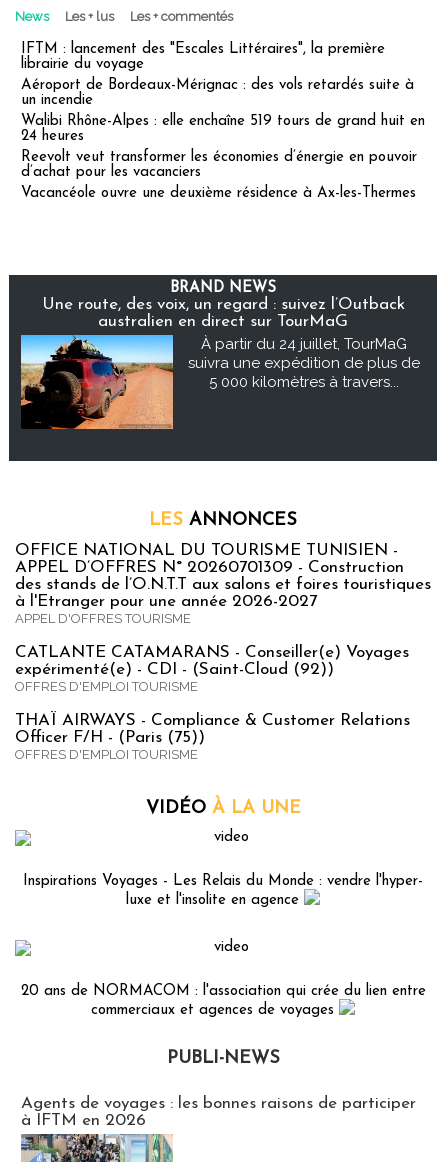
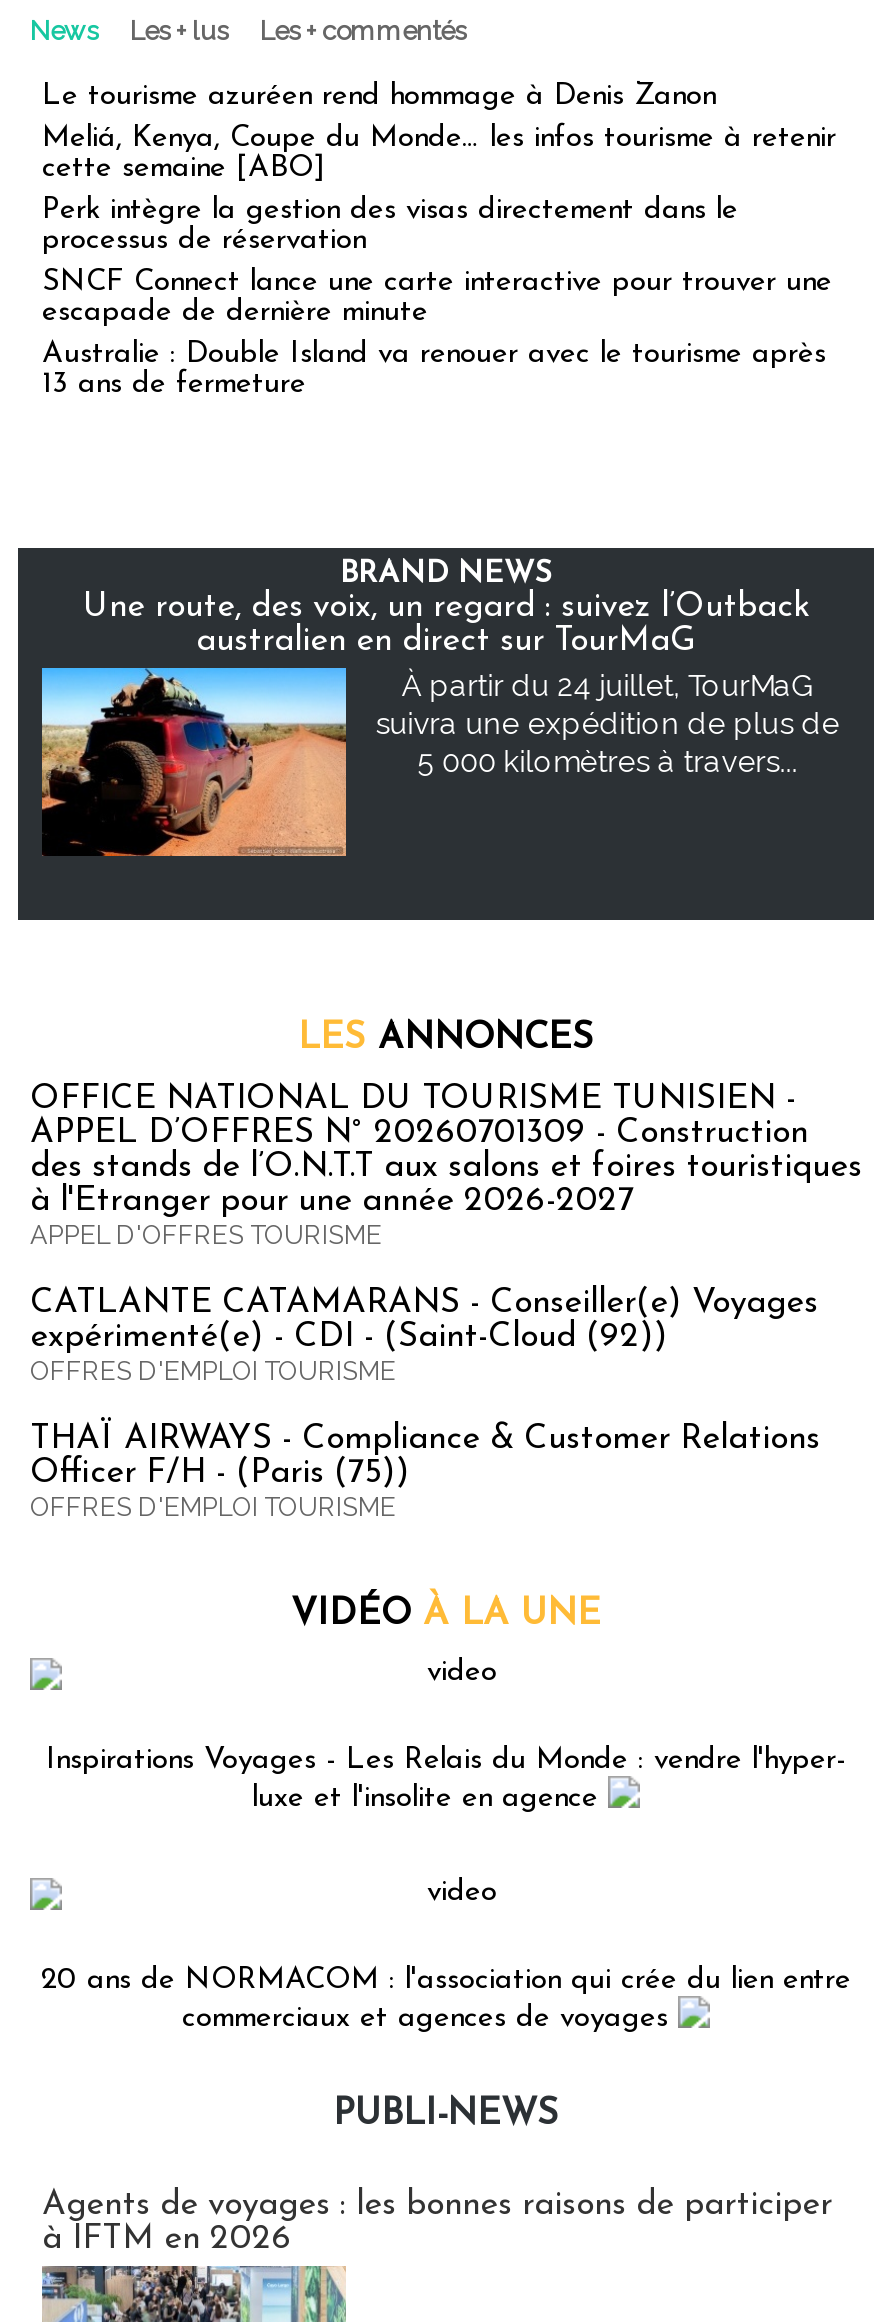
- IFTM : lancement des "Escales Littéraires", la première
- librairie du voyage
- Aéroport de Bordeaux-Mérignac : des vols retardés suite à
- un incendie
- Walibi Rhône-Alpes : elle enchaîne 519 tours de grand huit en
- 24 heures
- Reevolt veut transformer les économies d’énergie en pouvoir
- d’achat pour les vacanciers
- Vacancéole ouvre une deuxième résidence à Ax-les-Thermes
+ Le tourisme azuréen rend hommage à Denis Zanon
+ Meliá, Kenya, Coupe du Monde… les infos tourisme à retenir
+ cette semaine [ABO]
+ Perk intègre la gestion des visas directement dans le
+ processus de réservation
+ SNCF Connect lance une carte interactive pour trouver une
+ escapade de dernière minute
+ Australie : Double Island va renouer avec le tourisme après
+ 13 ans de fermeture
